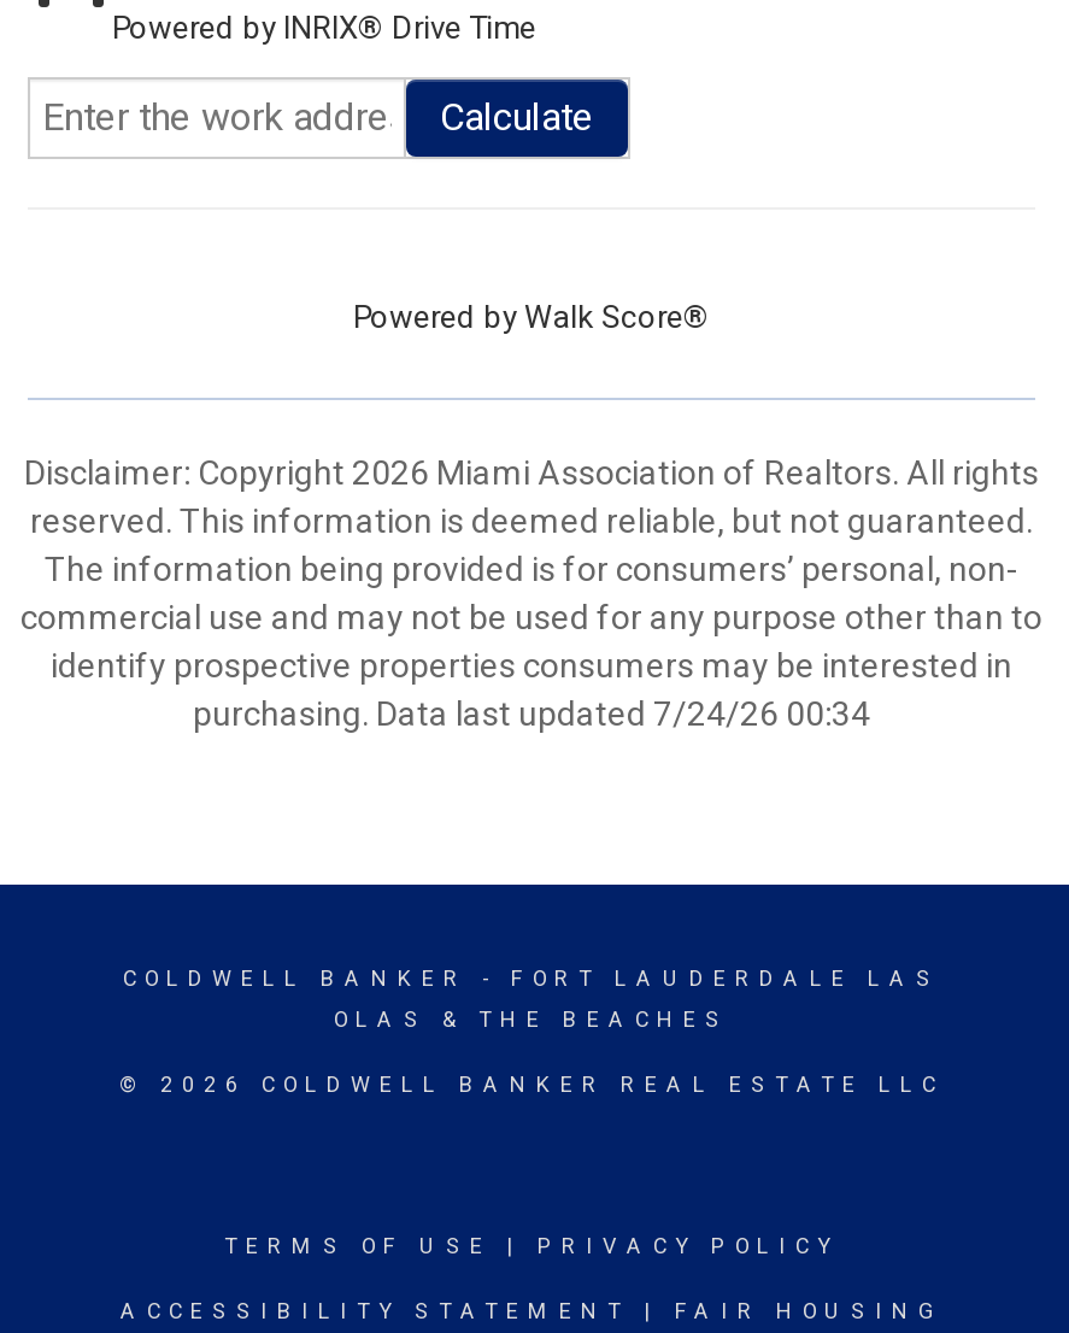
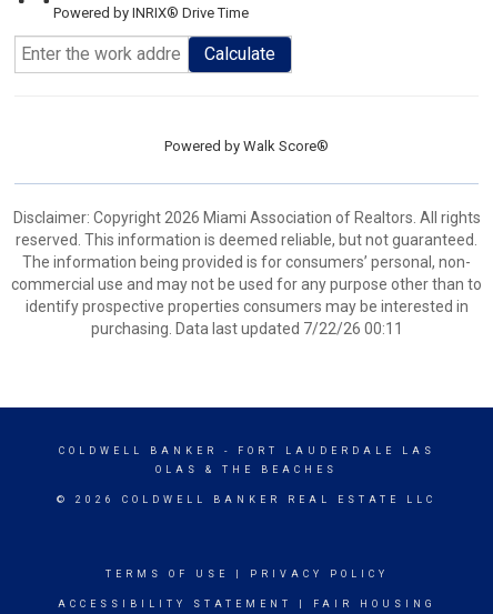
- purchasing. Data last updated 7/24/26 00:34
+ purchasing. Data last updated 7/22/26 00:11
